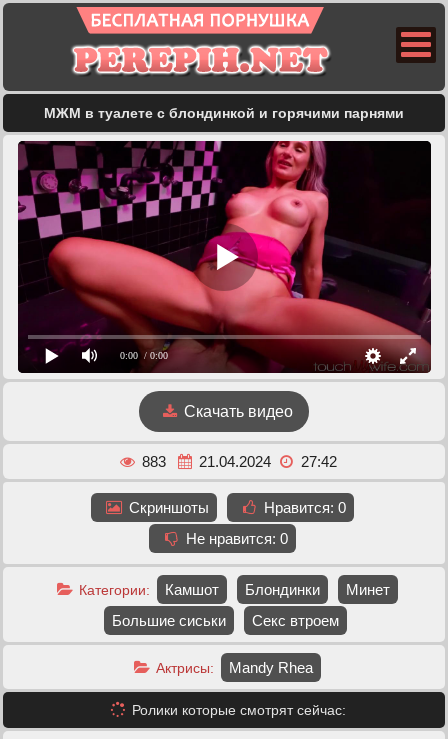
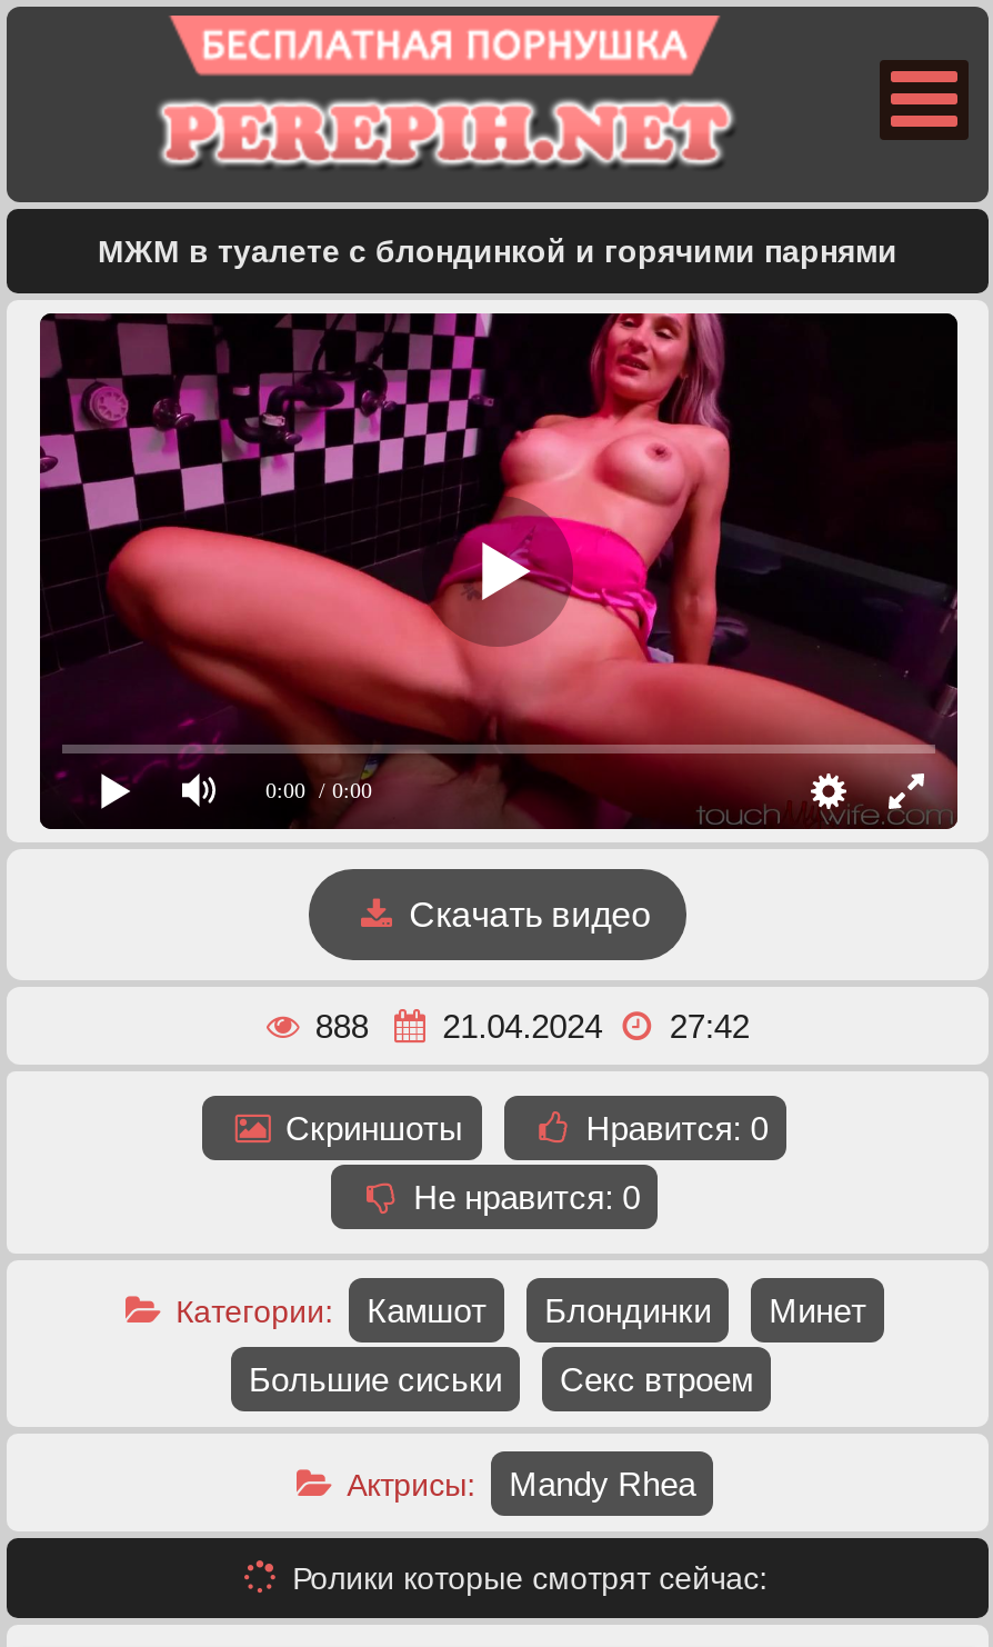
- 883 21.04.2024 27:42
+ 888 21.04.2024 27:42
